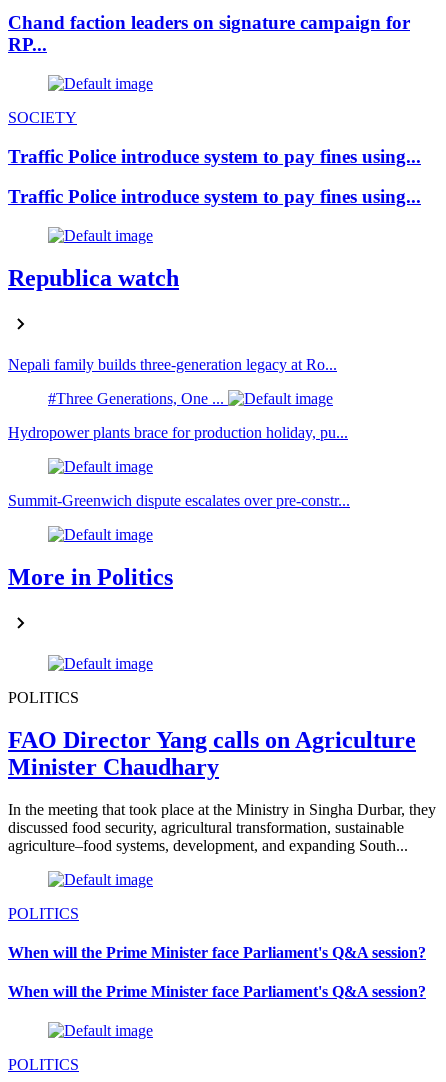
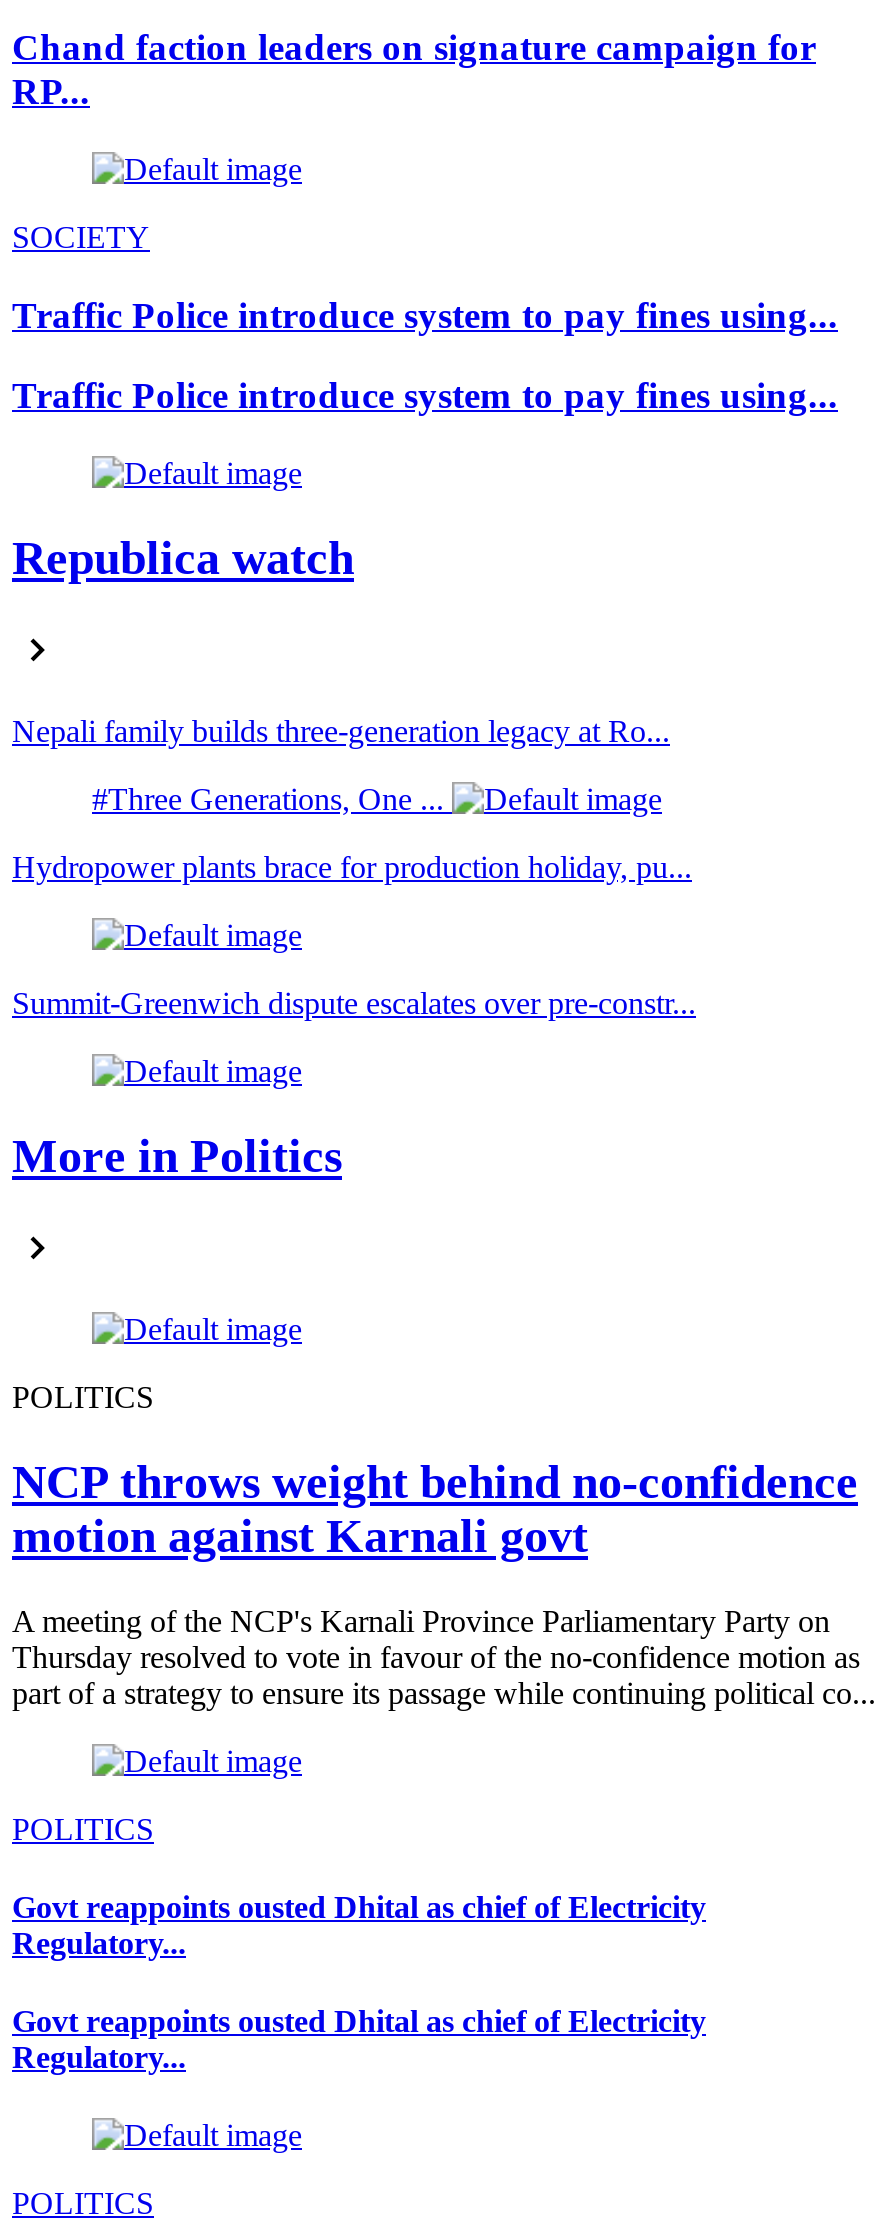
- FAO Director Yang calls on Agriculture
- Minister Chaudhary
+ NCP throws weight behind no-confidence
+ motion against Karnali govt

- In the meeting that took place at the Ministry in Singha Durbar, they
- discussed food security, agricultural transformation, sustainable
- agriculture–food systems, development, and expanding South...
+ A meeting of the NCP's Karnali Province Parliamentary Party on
+ Thursday resolved to vote in favour of the no-confidence motion as
+ part of a strategy to ensure its passage while continuing political co...

- When will the Prime Minister face Parliament's Q&A session?
+ Govt reappoints ousted Dhital as chief of Electricity
+ Regulatory...

- When will the Prime Minister face Parliament's Q&A session?
+ Govt reappoints ousted Dhital as chief of Electricity
+ Regulatory...
